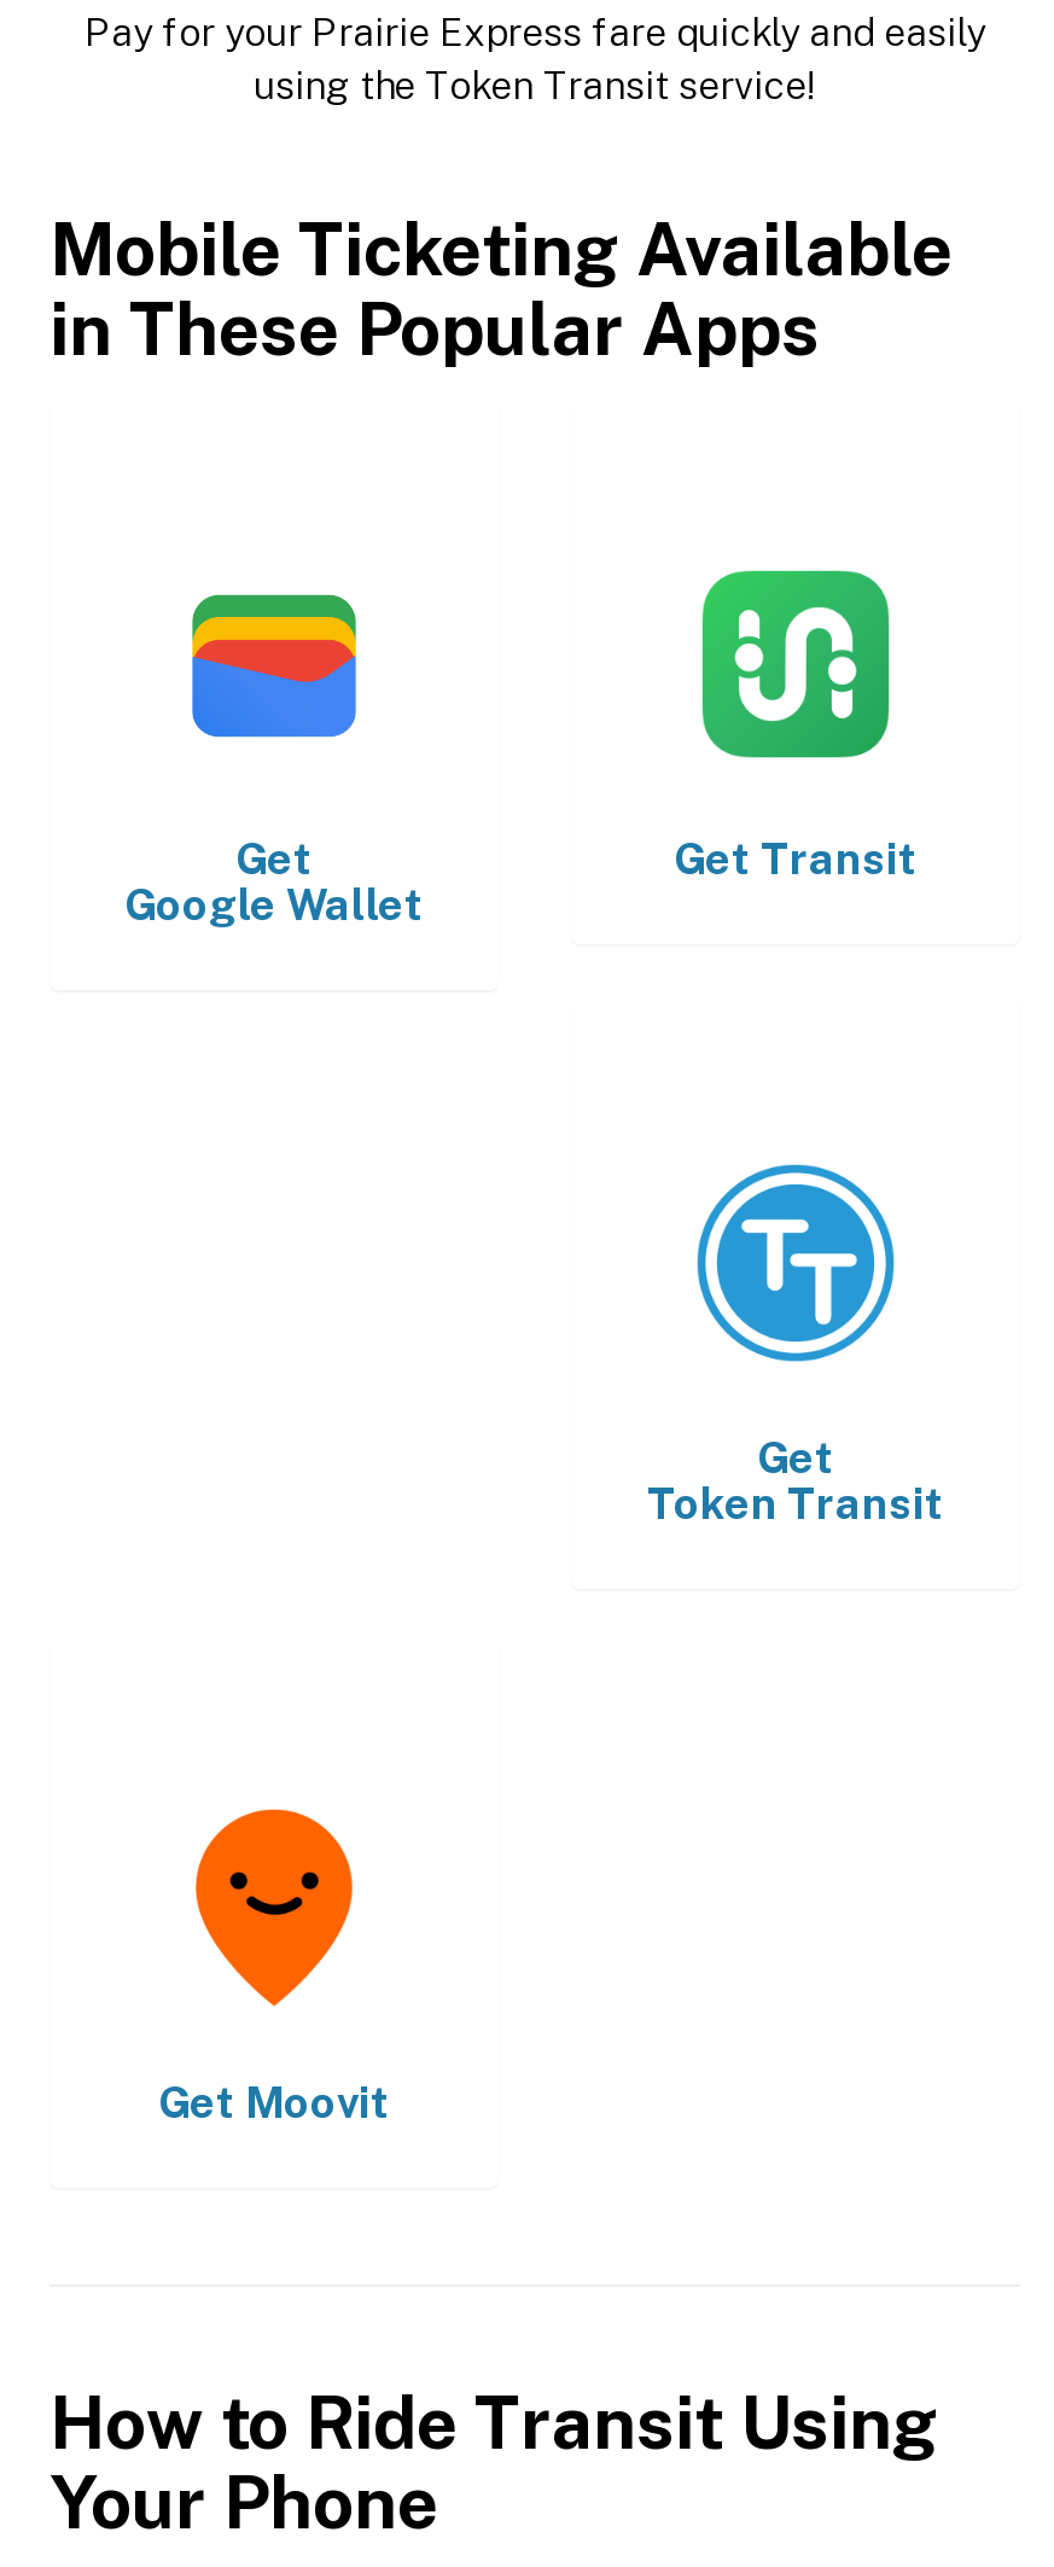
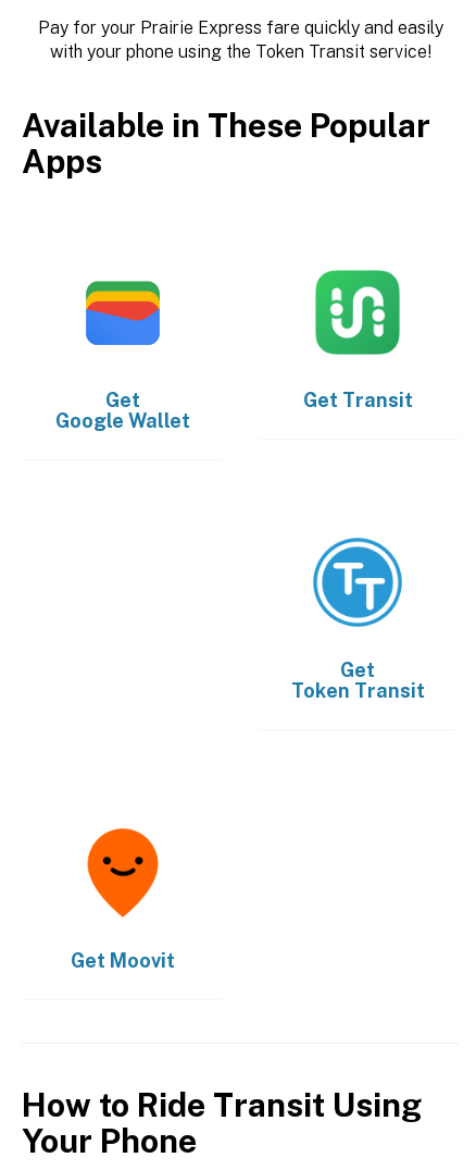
- using the Token Transit service!
+ with your phone using the Token Transit service!

- Mobile Ticketing Available
- in These Popular Apps
+ Available in These Popular
+ Apps
